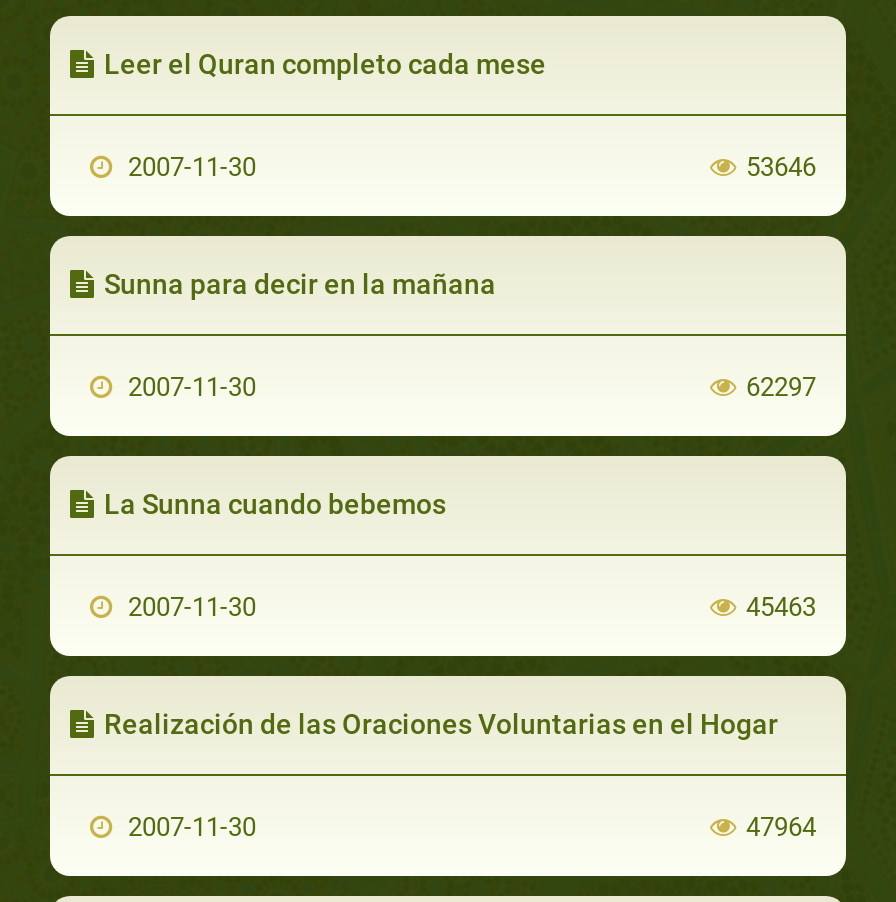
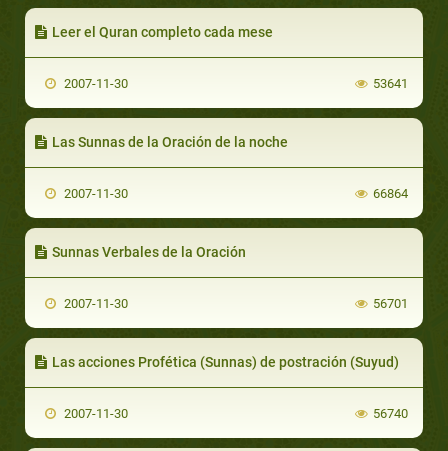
- 53646
+ 53641

- Sunna para decir en la mañana
+ Las Sunnas de la Oración de la noche

- 62297
+ 66864

- La Sunna cuando bebemos
+ Sunnas Verbales de la Oración

- 45463
+ 56701

- Realización de las Oraciones Voluntarias en el Hogar
+ Las acciones Profética (Sunnas) de postración (Suyud)

- 47964
+ 56740
